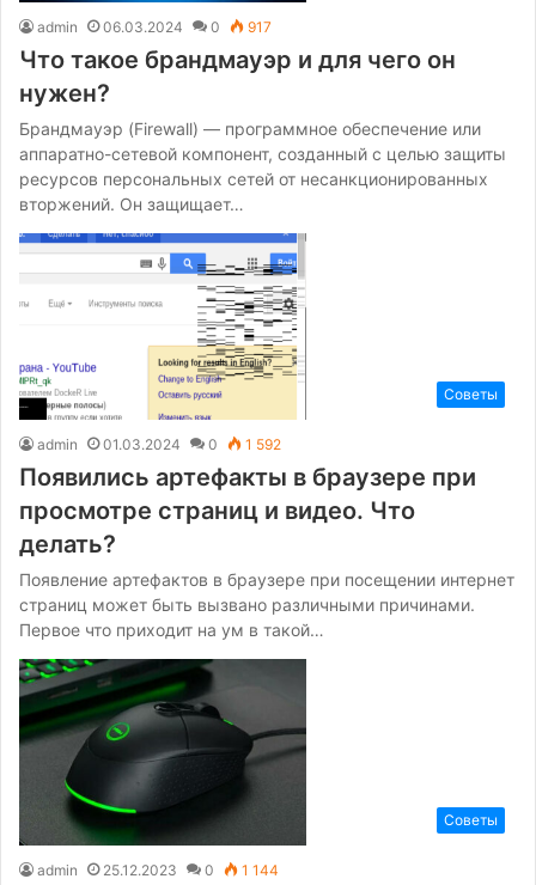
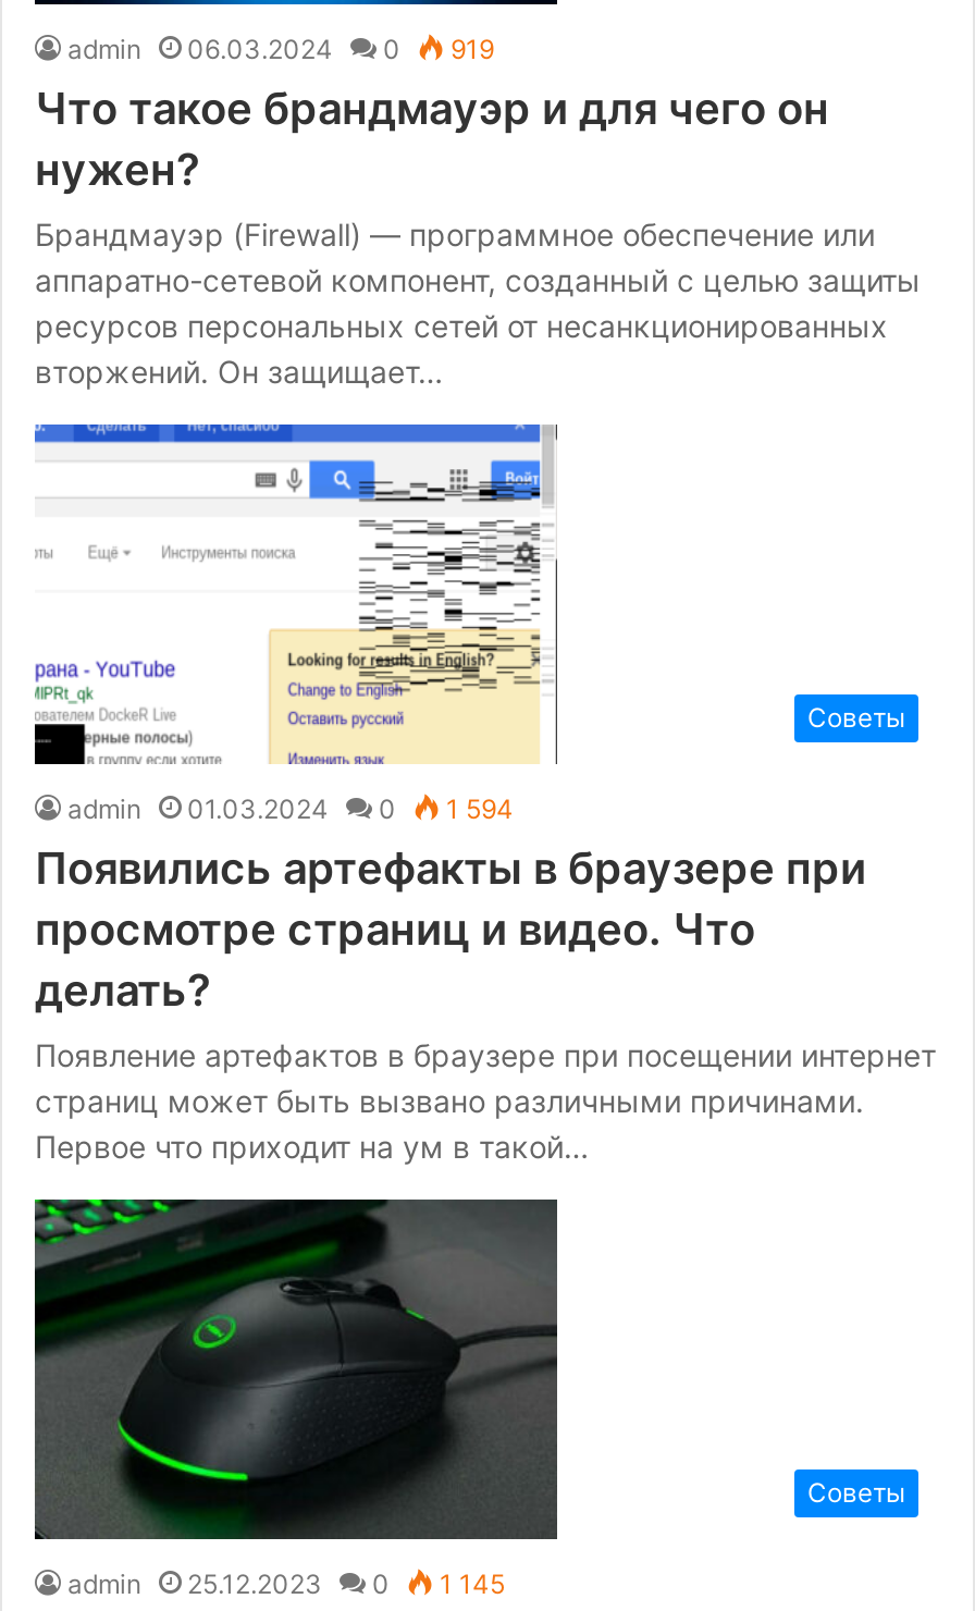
- admin 06.03.2024 0 917
+ admin 06.03.2024 0 919

- admin 01.03.2024 0 1 592
+ admin 01.03.2024 0 1 594

- admin 25.12.2023 0 1 144
+ admin 25.12.2023 0 1 145
